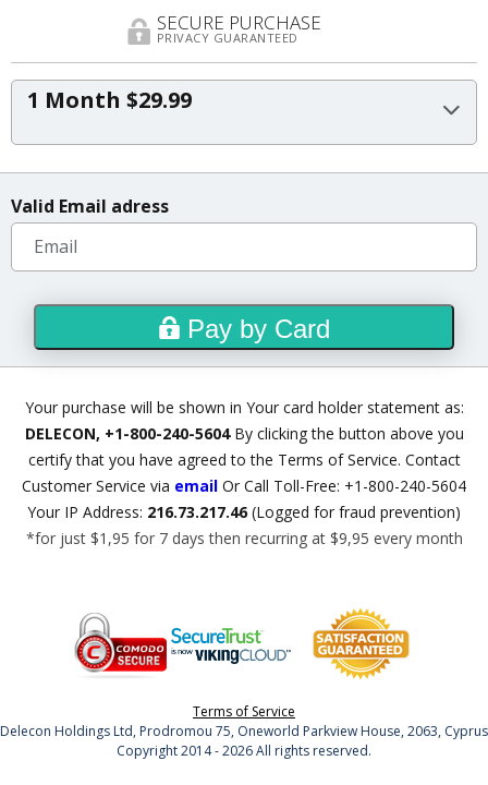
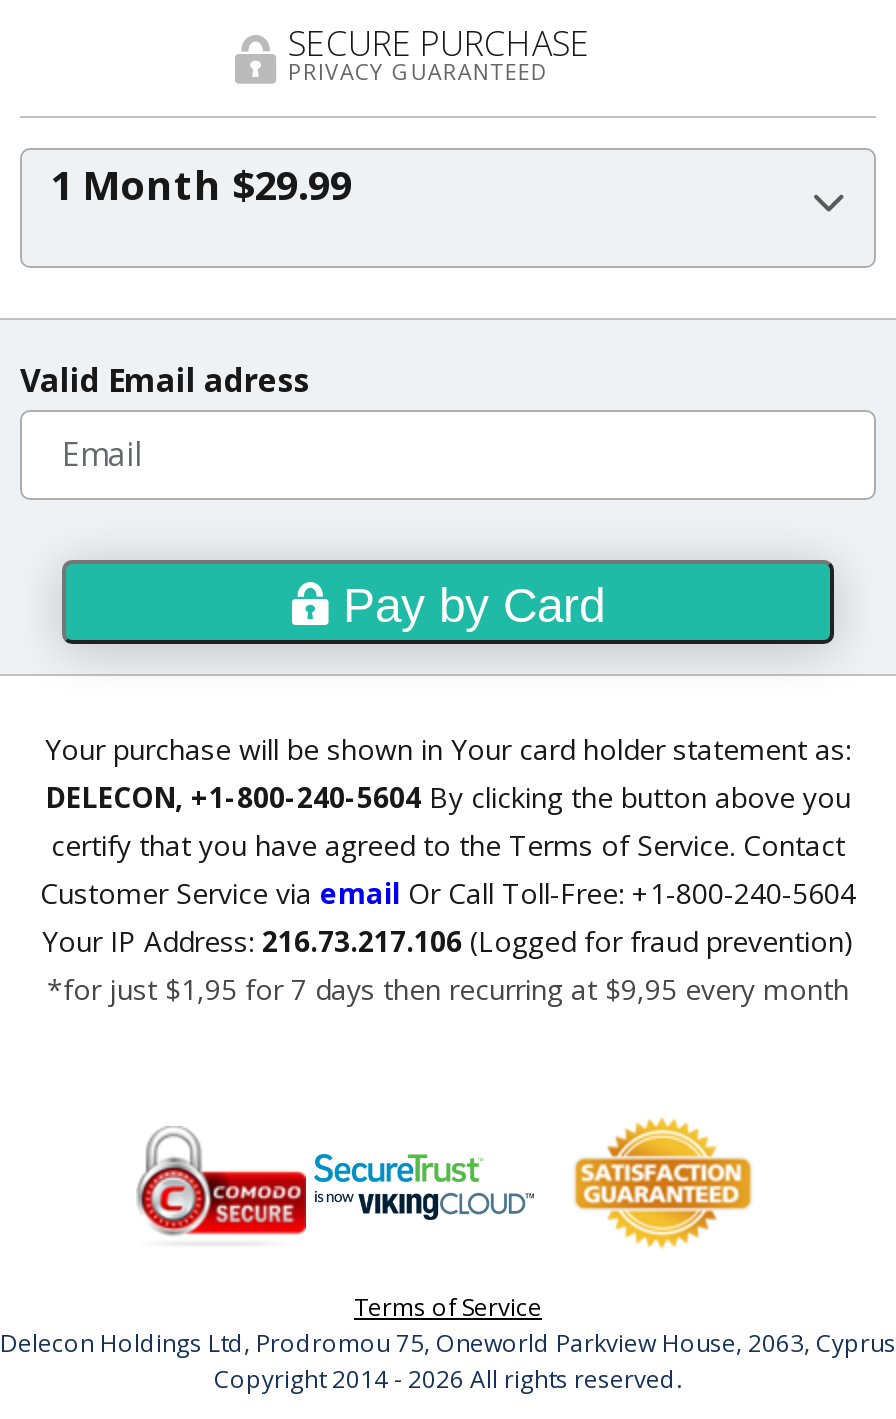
- Your IP Address: 216.73.217.46 (Logged for fraud prevention)
+ Your IP Address: 216.73.217.106 (Logged for fraud prevention)
